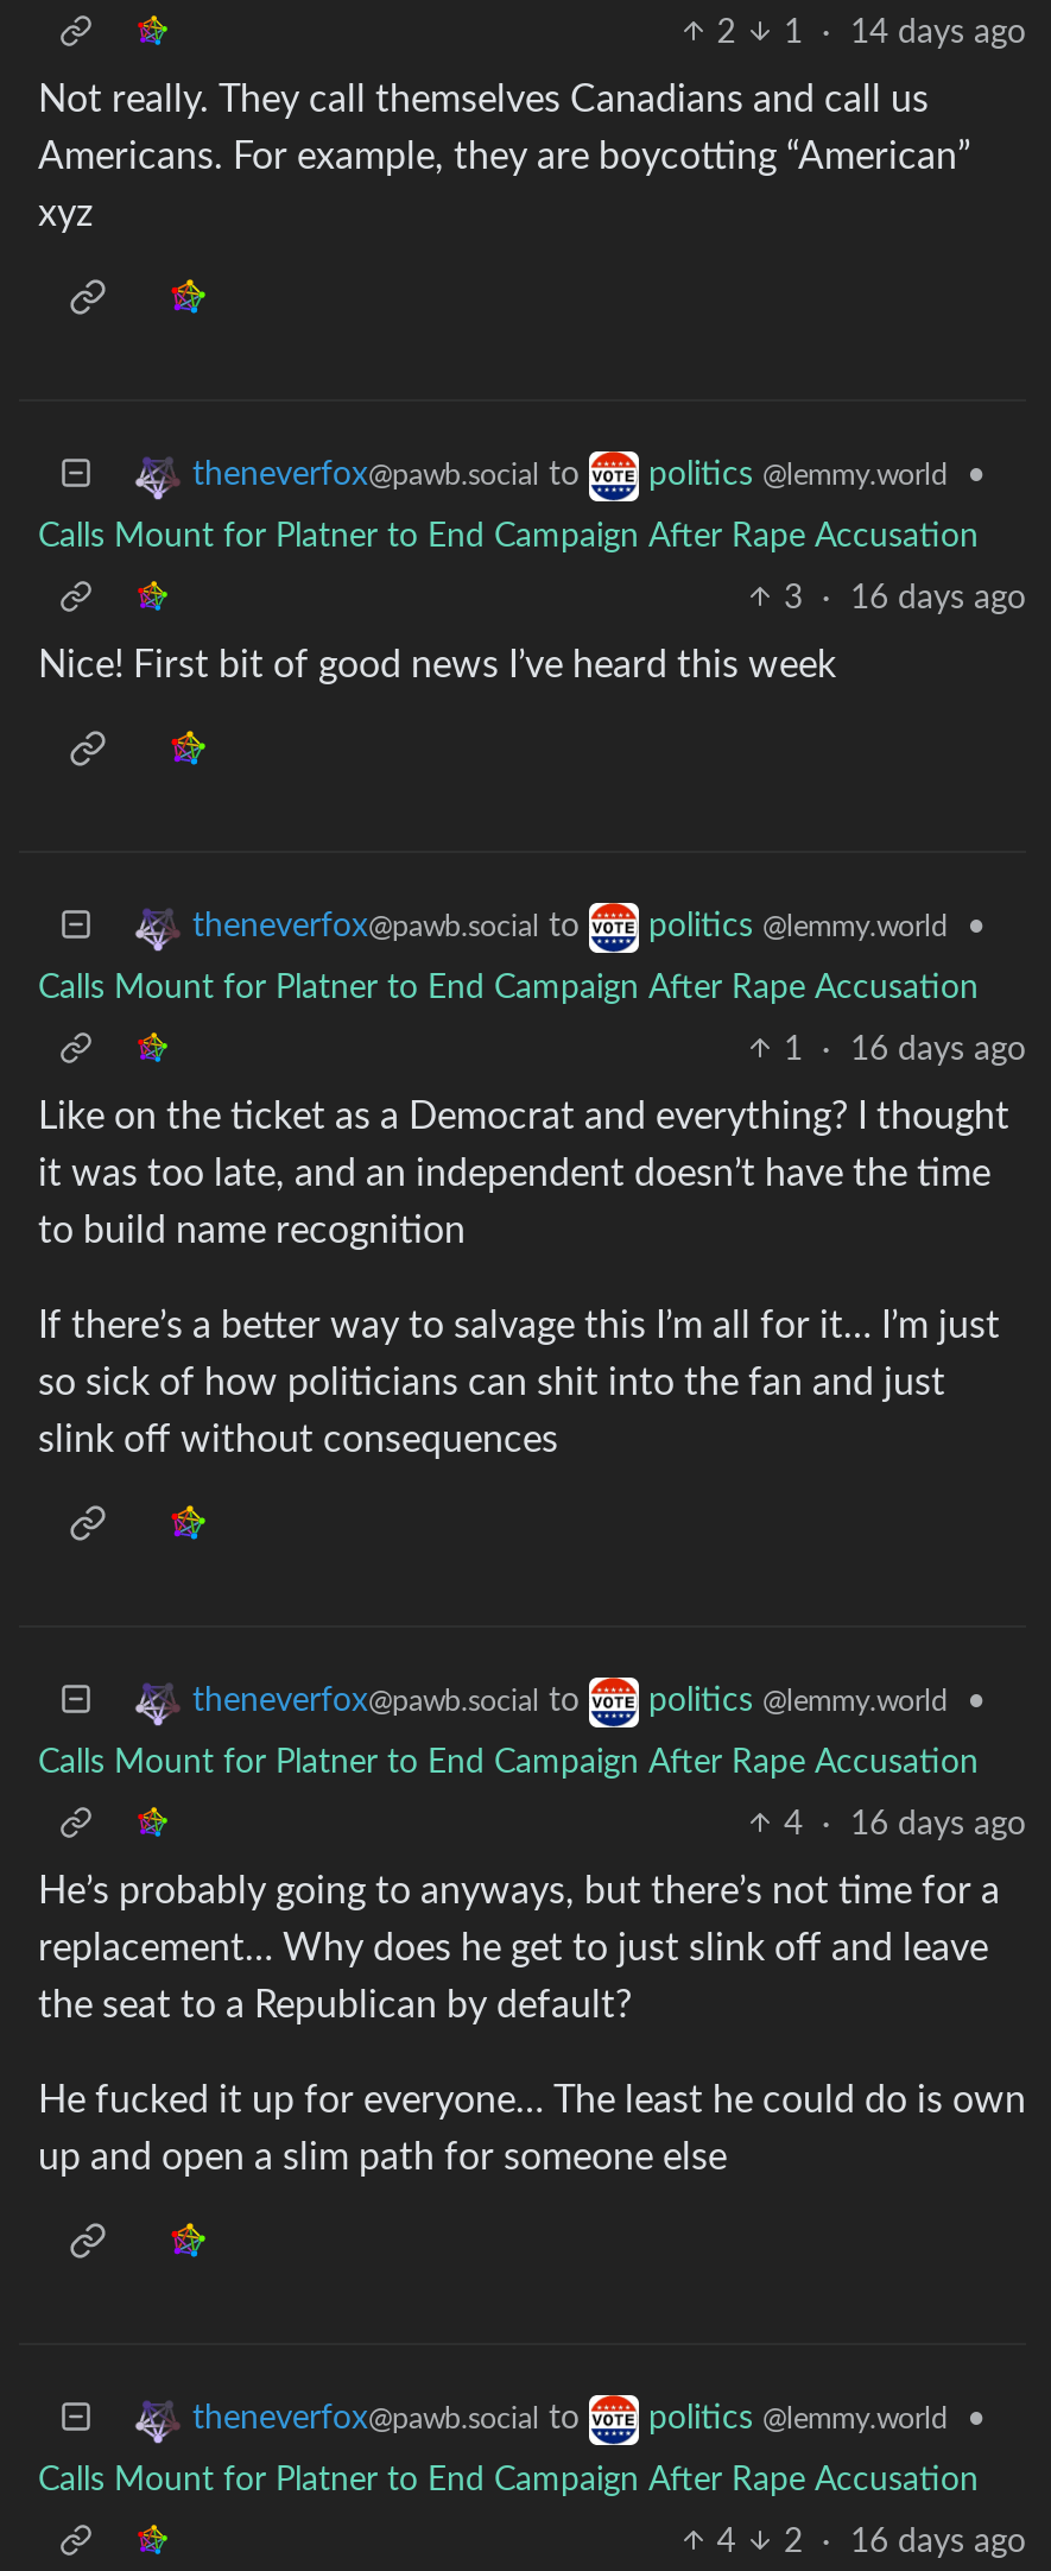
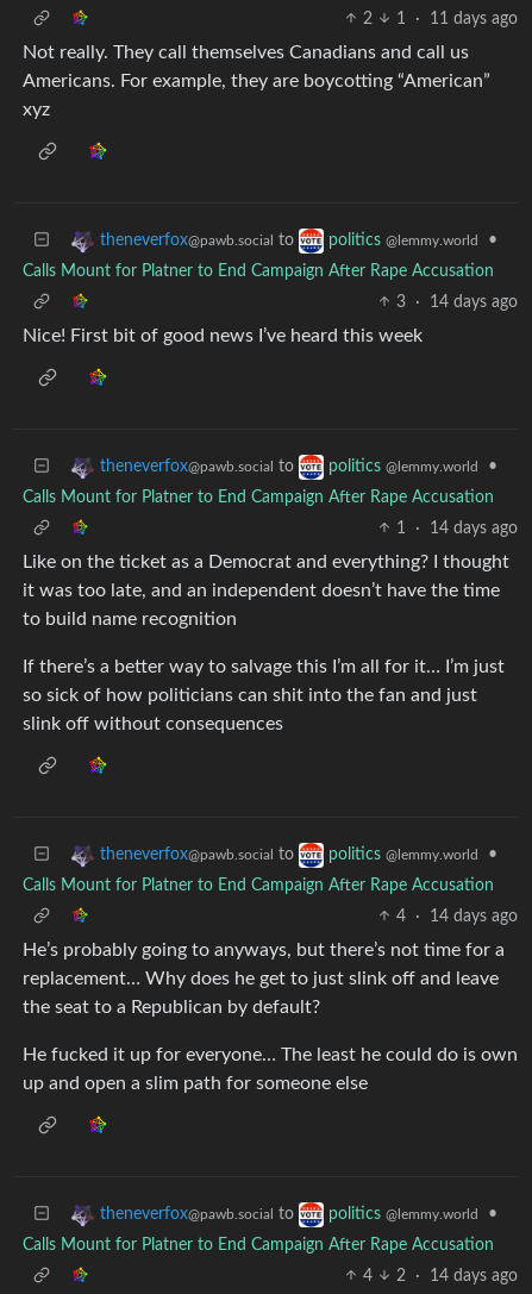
- 2 1 · 14 days ago
+ 2 1 · 11 days ago

- 3 · 16 days ago
+ 3 · 14 days ago

- 1 · 16 days ago
+ 1 · 14 days ago

- 4 · 16 days ago
+ 4 · 14 days ago

- 4 2 · 16 days ago
+ 4 2 · 14 days ago
